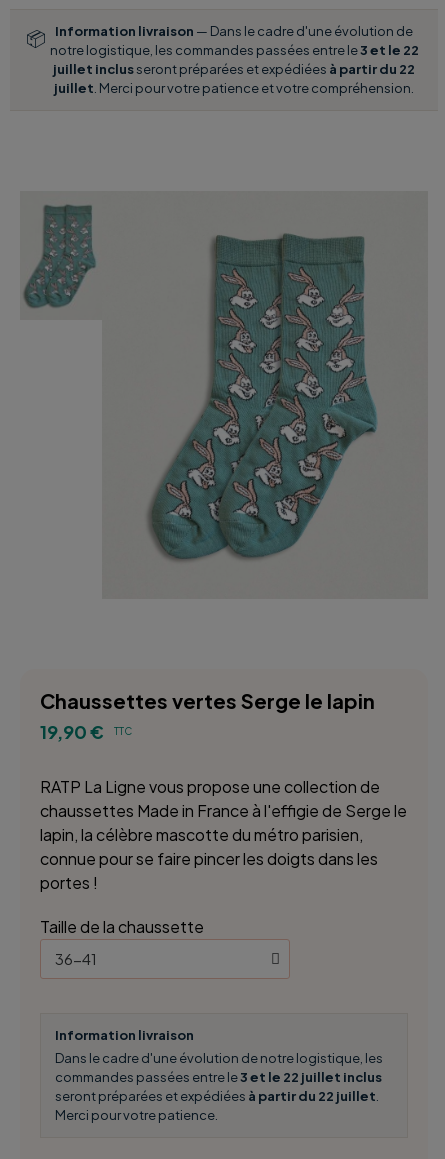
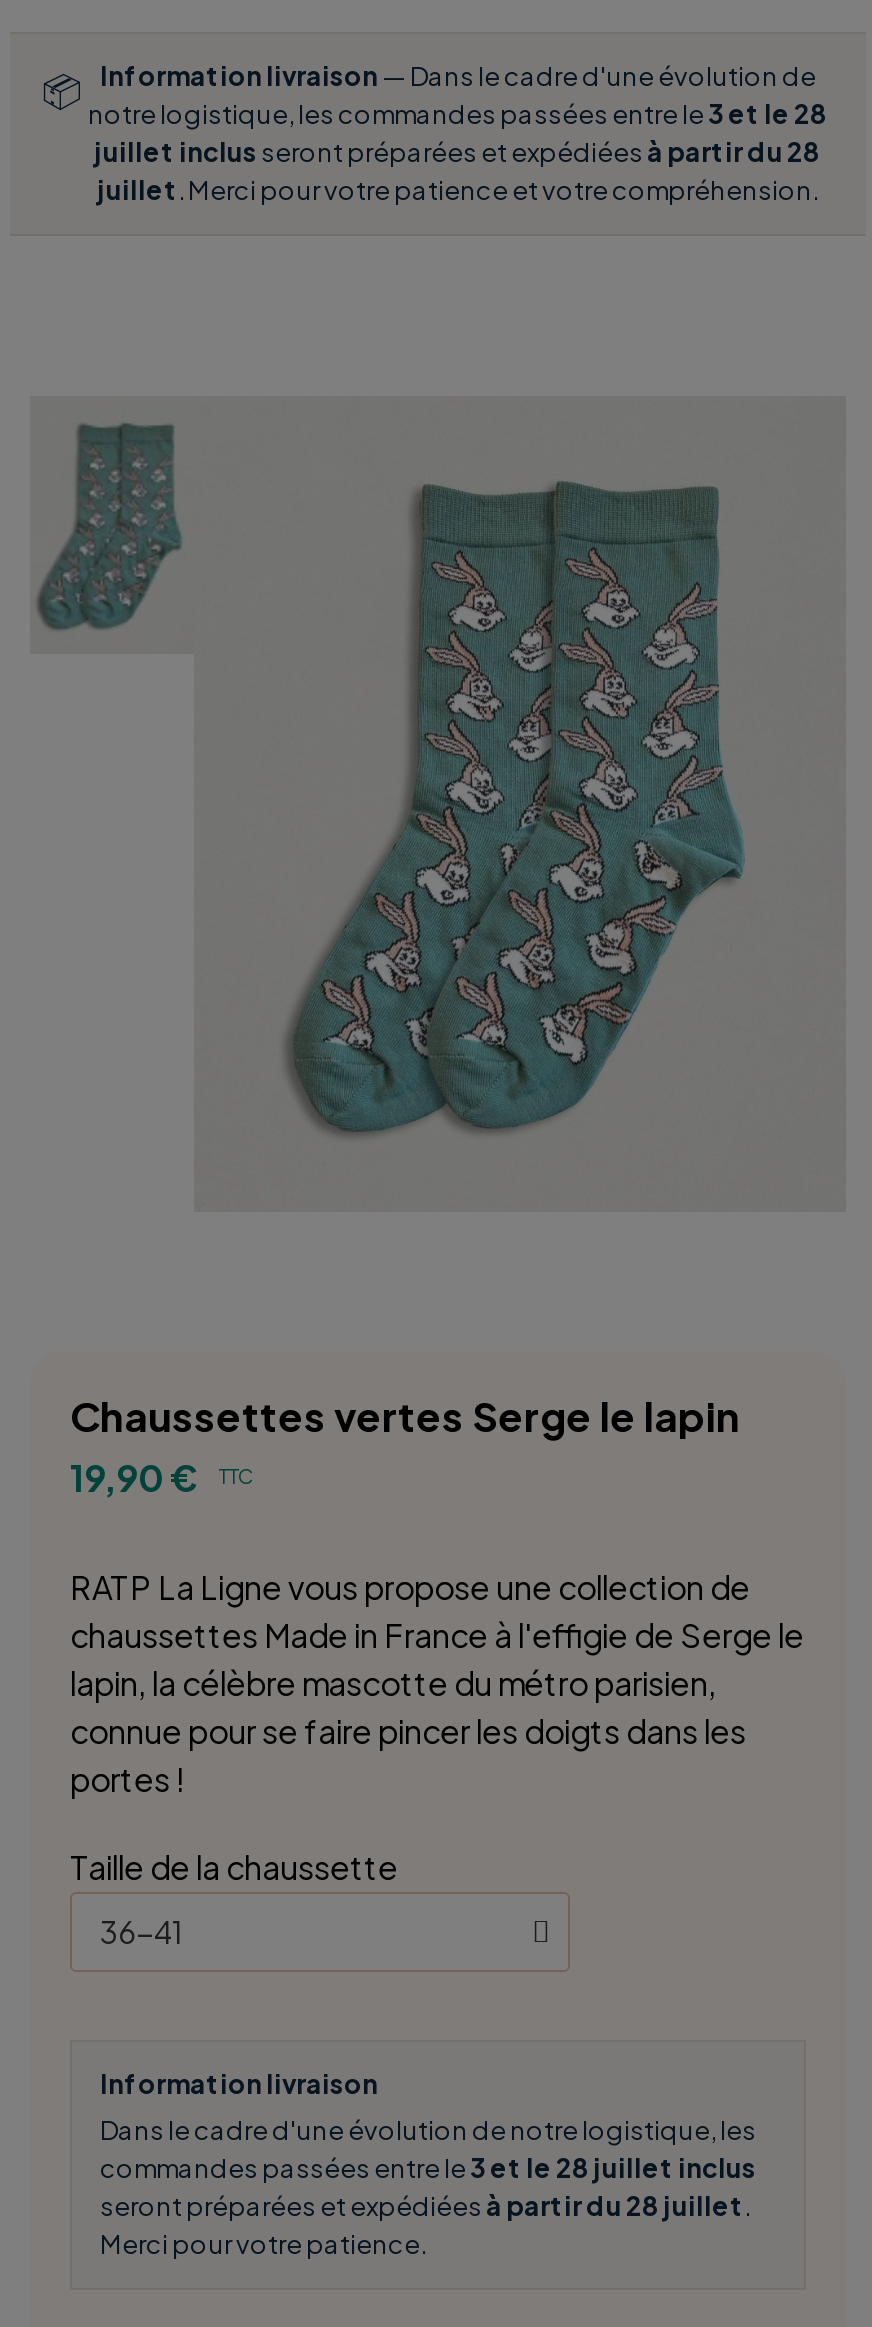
- notre logistique, les commandes passées entre le 3 et le 22
+ notre logistique, les commandes passées entre le 3 et le 28

- juillet inclus seront préparées et expédiées à partir du 22
+ juillet inclus seront préparées et expédiées à partir du 28

- commandes passées entre le 3 et le 22 juillet inclus
+ commandes passées entre le 3 et le 28 juillet inclus

- seront préparées et expédiées à partir du 22 juillet.
+ seront préparées et expédiées à partir du 28 juillet.
